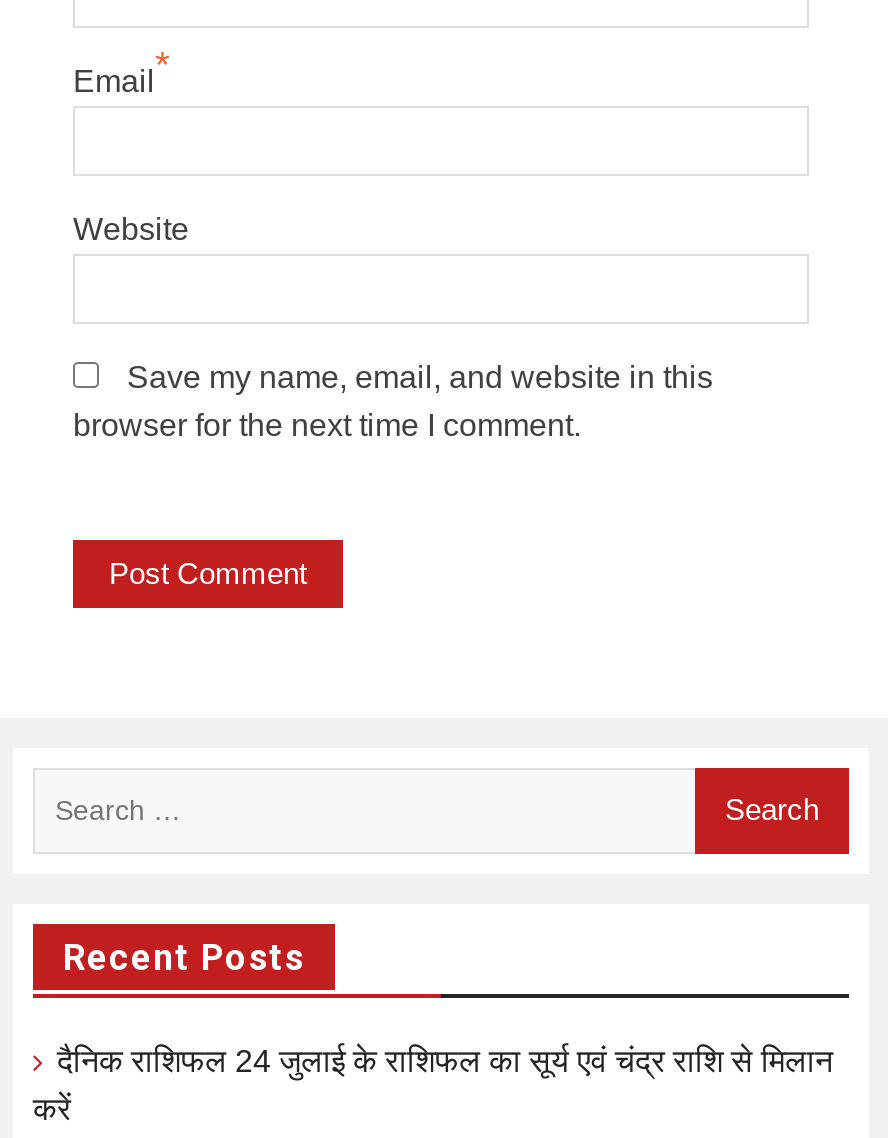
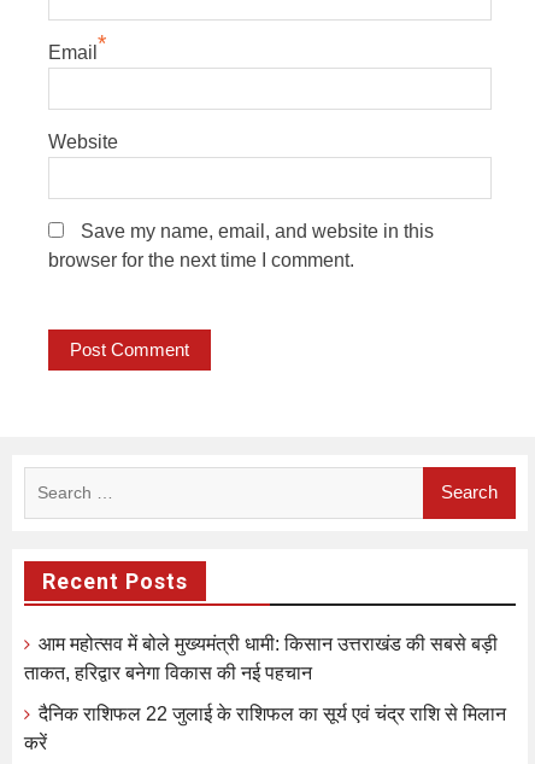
- दैनिक राशिफल 24 जुलाई के राशिफल का सूर्य एवं चंद्र राशि से मिलान
+ आम महोत्सव में बोले मुख्यमंत्री धामी: किसान उत्तराखंड की सबसे बड़ी
+ ताकत, हरिद्वार बनेगा विकास की नई पहचान
+ दैनिक राशिफल 22 जुलाई के राशिफल का सूर्य एवं चंद्र राशि से मिलान
